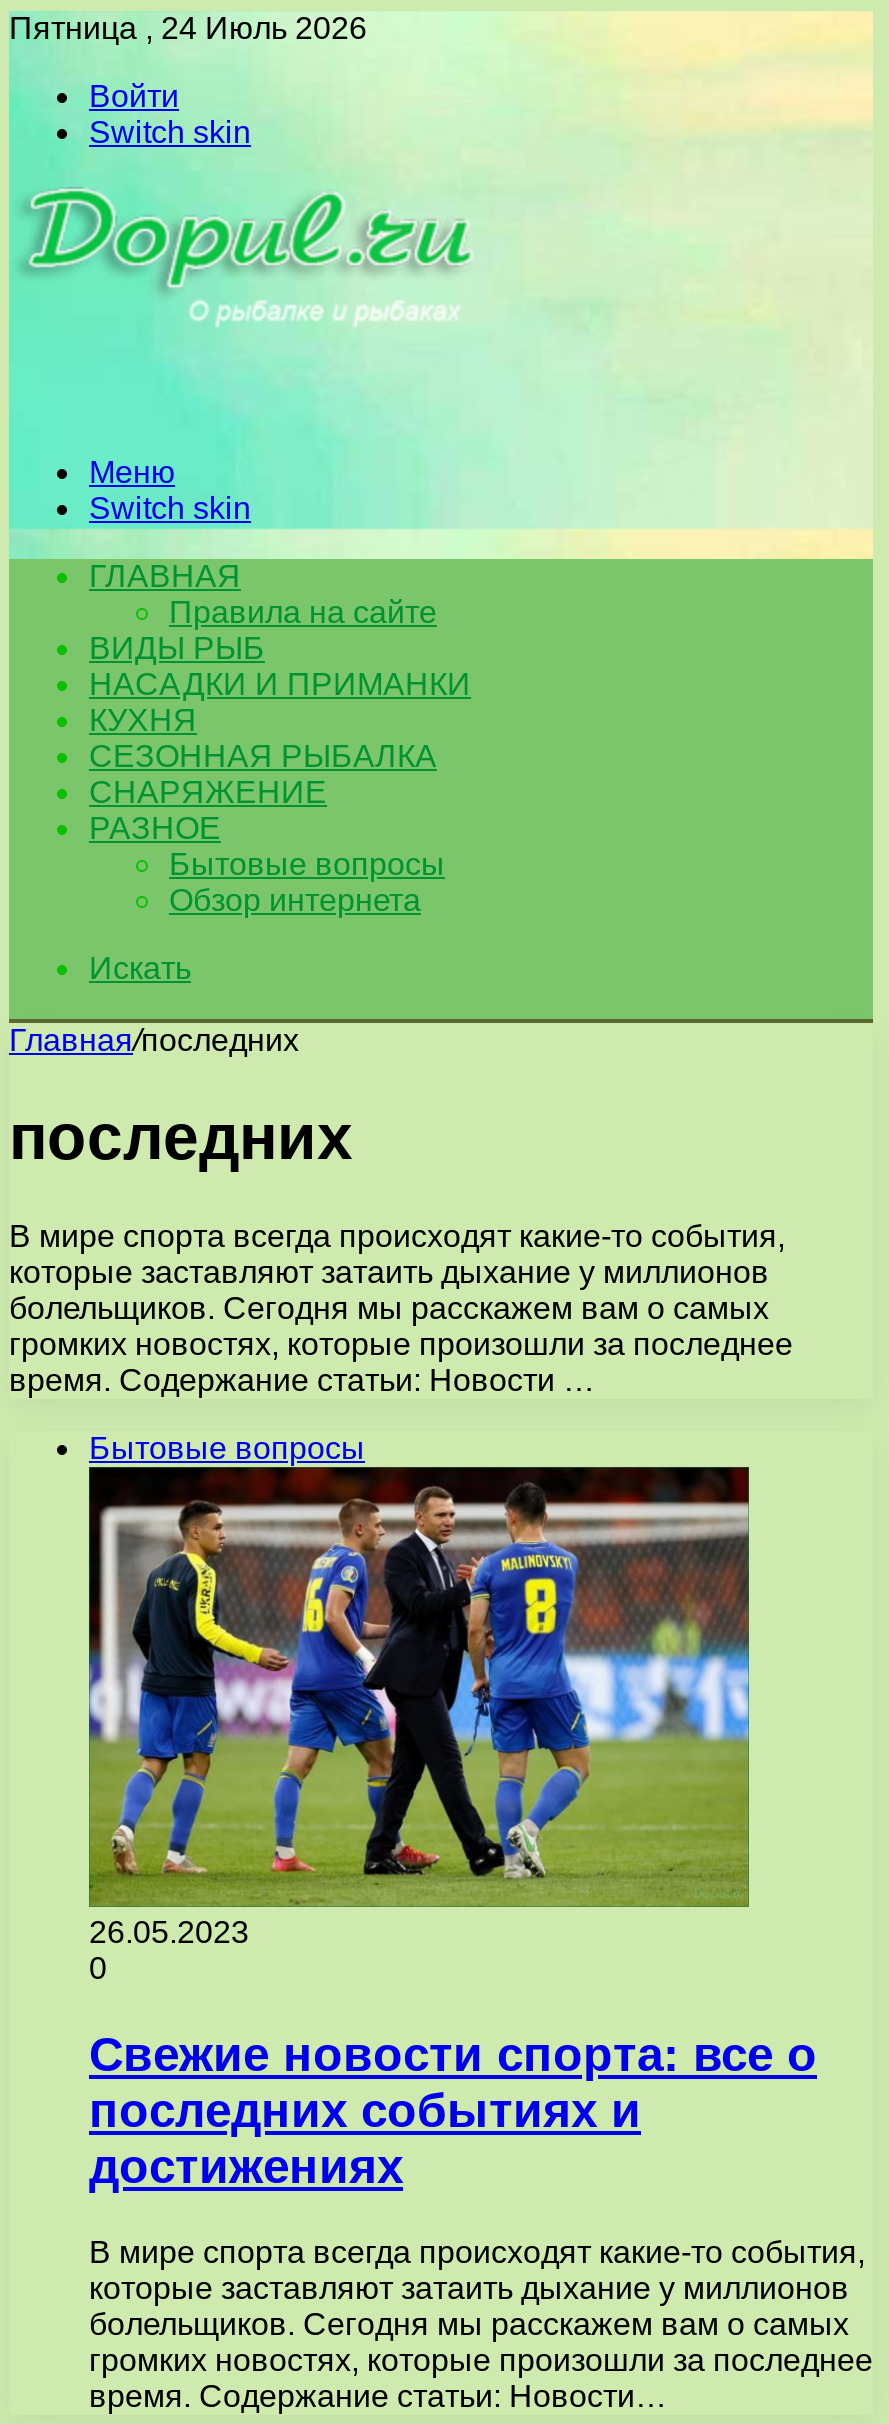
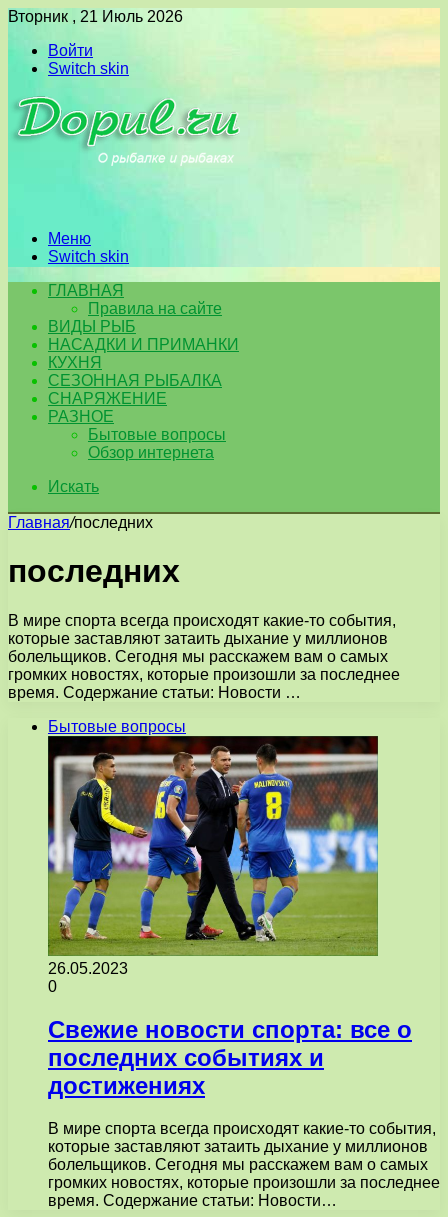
- Пятница , 24 Июль 2026
+ Вторник , 21 Июль 2026
